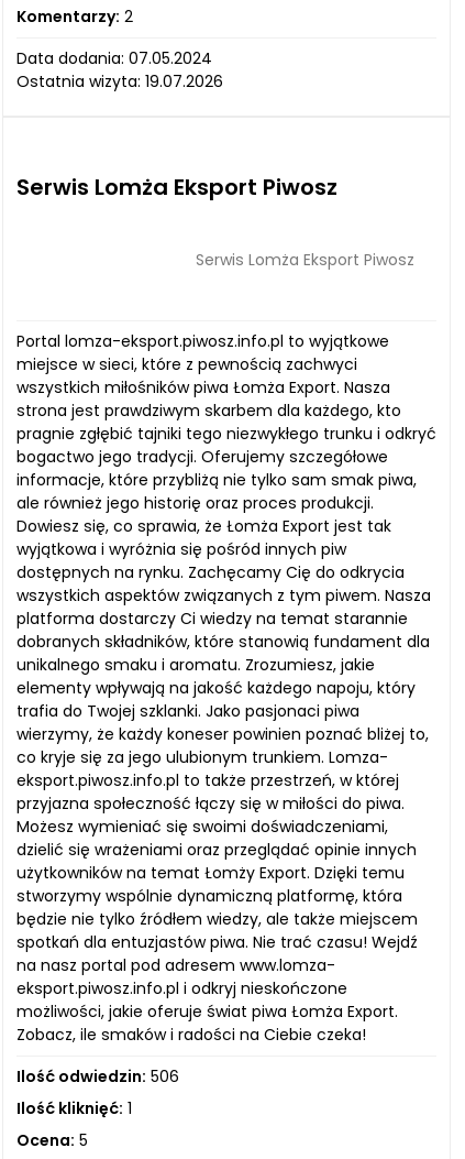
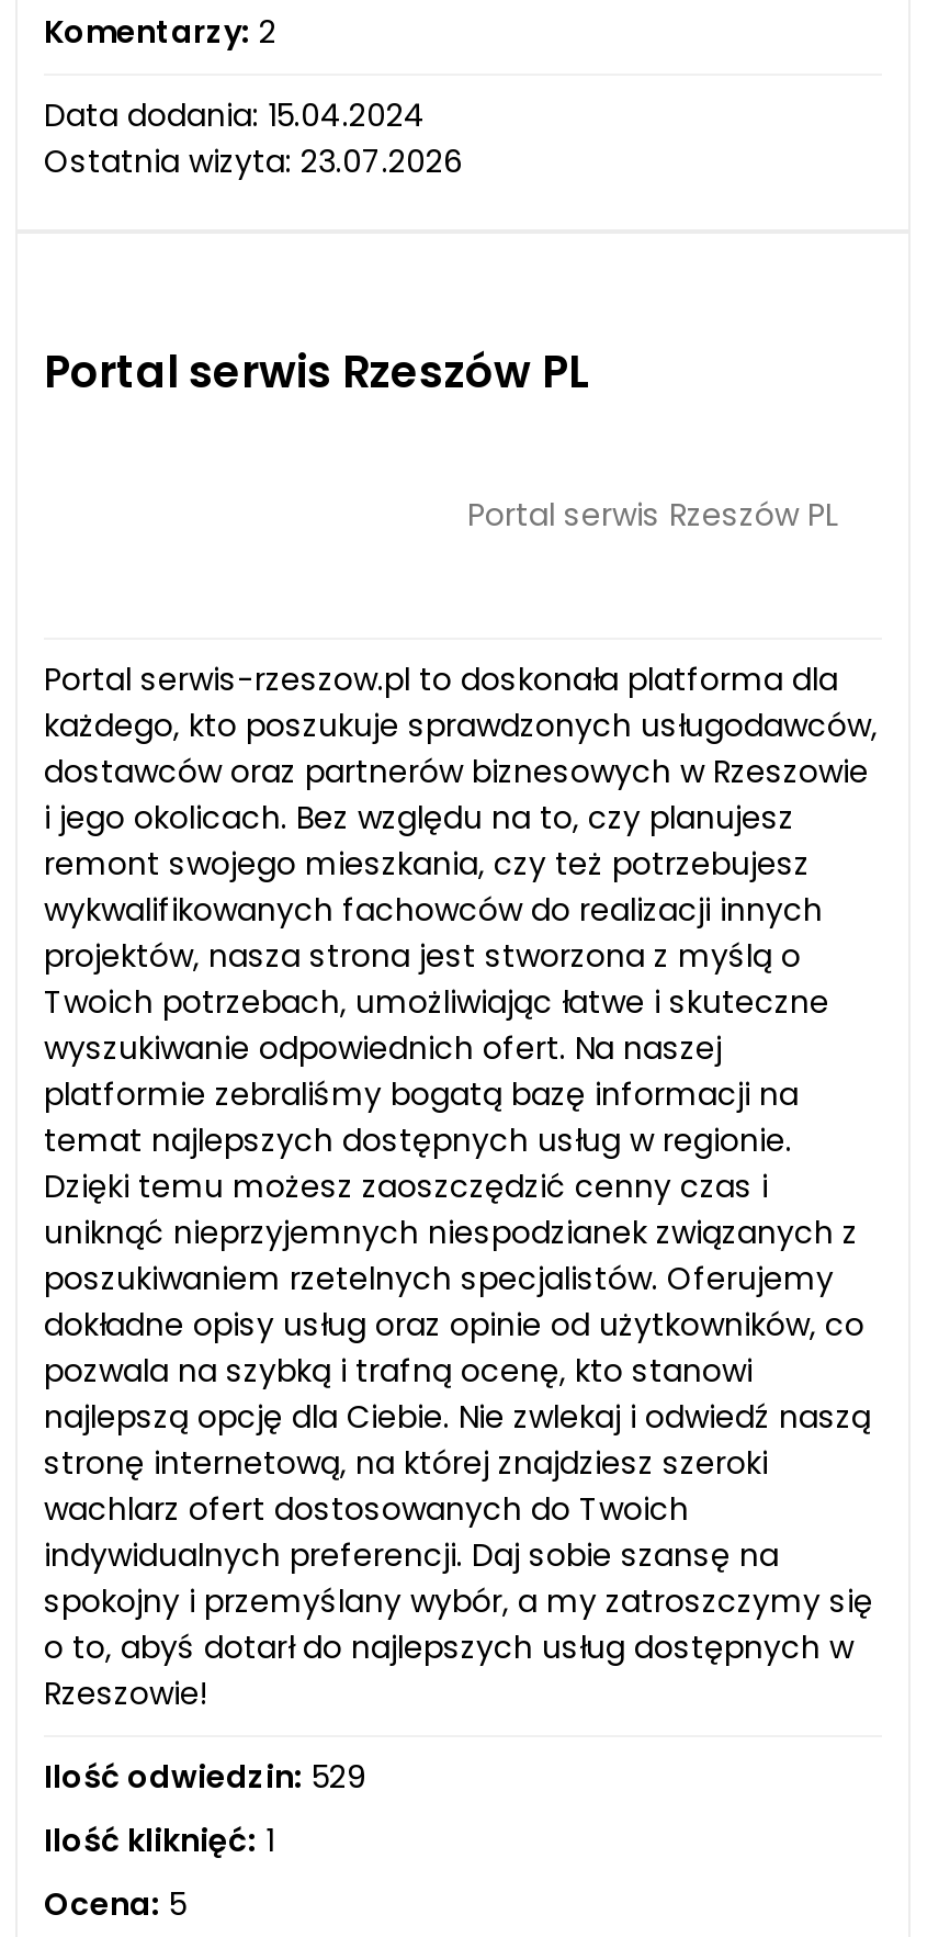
- Data dodania: 07.05.2024
- Ostatnia wizyta: 19.07.2026
+ Data dodania: 15.04.2024
+ Ostatnia wizyta: 23.07.2026

- Serwis Lomża Eksport Piwosz
+ Portal serwis Rzeszów PL

- Serwis Lomża Eksport Piwosz
+ Portal serwis Rzeszów PL

- Portal lomza-eksport.piwosz.info.pl to wyjątkowe
- miejsce w sieci, które z pewnością zachwyci
- wszystkich miłośników piwa Łomża Export. Nasza
- strona jest prawdziwym skarbem dla każdego, kto
- pragnie zgłębić tajniki tego niezwykłego trunku i odkryć
- bogactwo jego tradycji. Oferujemy szczegółowe
- informacje, które przybliżą nie tylko sam smak piwa,
- ale również jego historię oraz proces produkcji.
- Dowiesz się, co sprawia, że Łomża Export jest tak
- wyjątkowa i wyróżnia się pośród innych piw
- dostępnych na rynku. Zachęcamy Cię do odkrycia
- wszystkich aspektów związanych z tym piwem. Nasza
- platforma dostarczy Ci wiedzy na temat starannie
- dobranych składników, które stanowią fundament dla
- unikalnego smaku i aromatu. Zrozumiesz, jakie
- elementy wpływają na jakość każdego napoju, który
- trafia do Twojej szklanki. Jako pasjonaci piwa
- wierzymy, że każdy koneser powinien poznać bliżej to,
- co kryje się za jego ulubionym trunkiem. Lomza-
- eksport.piwosz.info.pl to także przestrzeń, w której
- przyjazna społeczność łączy się w miłości do piwa.
- Możesz wymieniać się swoimi doświadczeniami,
- dzielić się wrażeniami oraz przeglądać opinie innych
- użytkowników na temat Łomży Export. Dzięki temu
- stworzymy wspólnie dynamiczną platformę, która
- będzie nie tylko źródłem wiedzy, ale także miejscem
- spotkań dla entuzjastów piwa. Nie trać czasu! Wejdź
- na nasz portal pod adresem www.lomza-
- eksport.piwosz.info.pl i odkryj nieskończone
- możliwości, jakie oferuje świat piwa Łomża Export.
- Zobacz, ile smaków i radości na Ciebie czeka!
+ Portal serwis-rzeszow.pl to doskonała platforma dla
+ każdego, kto poszukuje sprawdzonych usługodawców,
+ dostawców oraz partnerów biznesowych w Rzeszowie
+ i jego okolicach. Bez względu na to, czy planujesz
+ remont swojego mieszkania, czy też potrzebujesz
+ wykwalifikowanych fachowców do realizacji innych
+ projektów, nasza strona jest stworzona z myślą o
+ Twoich potrzebach, umożliwiając łatwe i skuteczne
+ wyszukiwanie odpowiednich ofert. Na naszej
+ platformie zebraliśmy bogatą bazę informacji na
+ temat najlepszych dostępnych usług w regionie.
+ Dzięki temu możesz zaoszczędzić cenny czas i
+ uniknąć nieprzyjemnych niespodzianek związanych z
+ poszukiwaniem rzetelnych specjalistów. Oferujemy
+ dokładne opisy usług oraz opinie od użytkowników, co
+ pozwala na szybką i trafną ocenę, kto stanowi
+ najlepszą opcję dla Ciebie. Nie zwlekaj i odwiedź naszą
+ stronę internetową, na której znajdziesz szeroki
+ wachlarz ofert dostosowanych do Twoich
+ indywidualnych preferencji. Daj sobie szansę na
+ spokojny i przemyślany wybór, a my zatroszczymy się
+ o to, abyś dotarł do najlepszych usług dostępnych w
+ Rzeszowie!

- Ilość odwiedzin: 506
+ Ilość odwiedzin: 529
